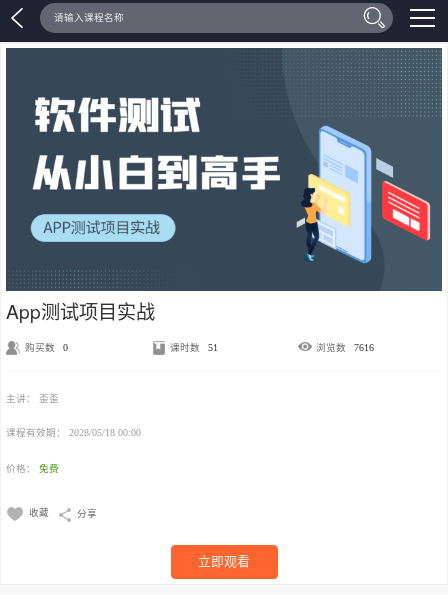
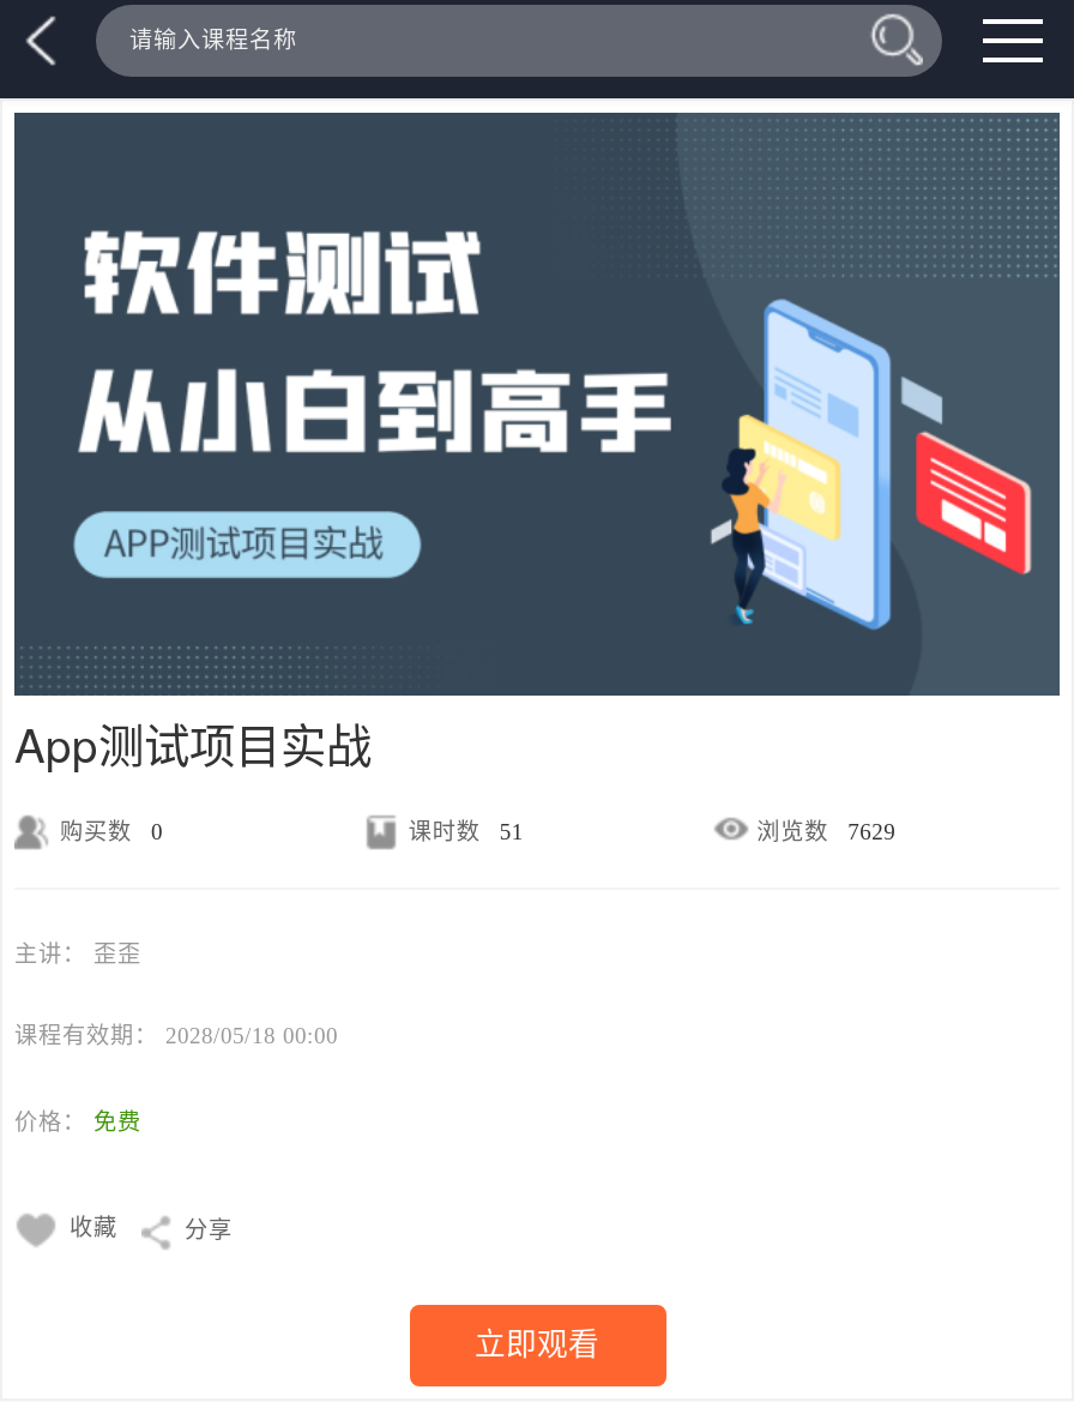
- 浏览数 7616
+ 浏览数 7629
